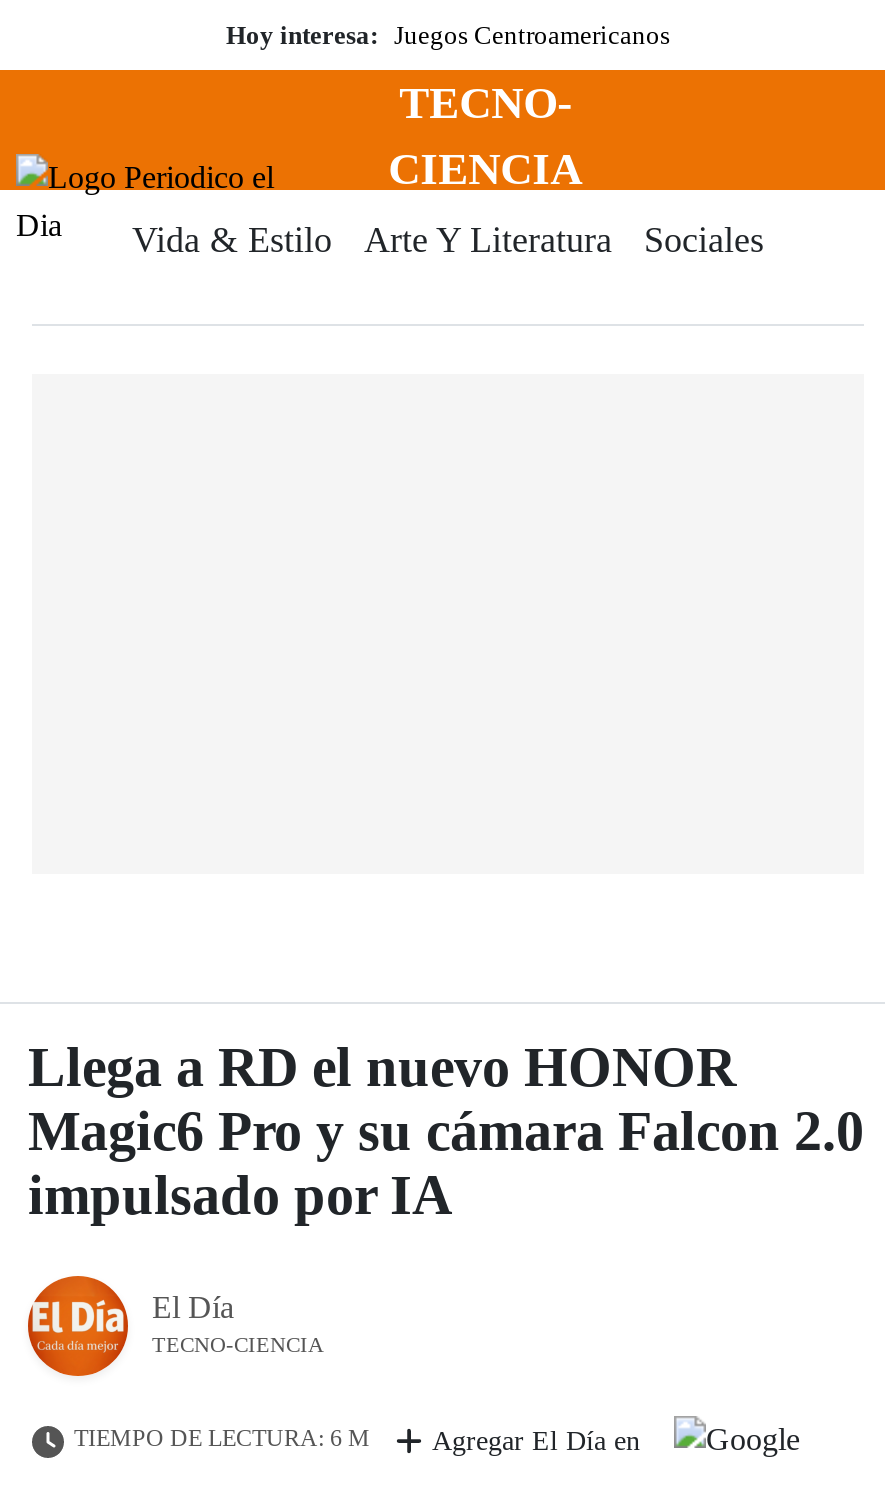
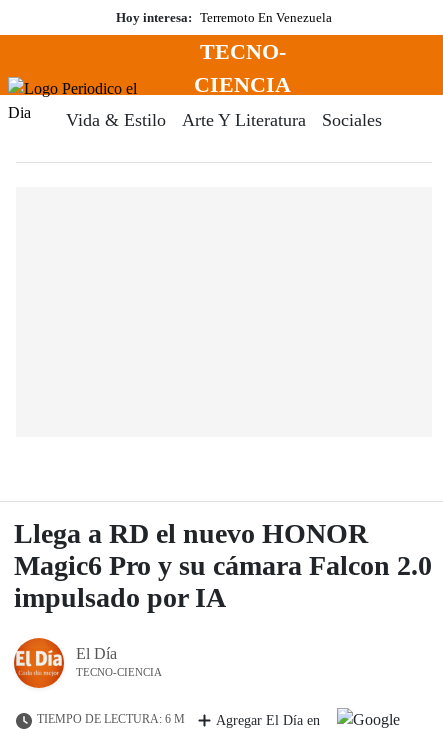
- Hoy interesa: Juegos Centroamericanos
+ Hoy interesa: Terremoto En Venezuela
